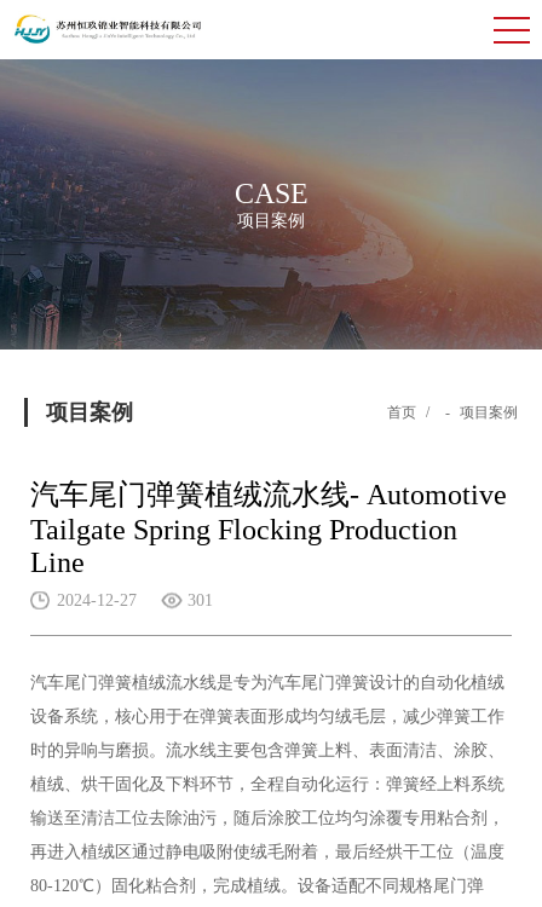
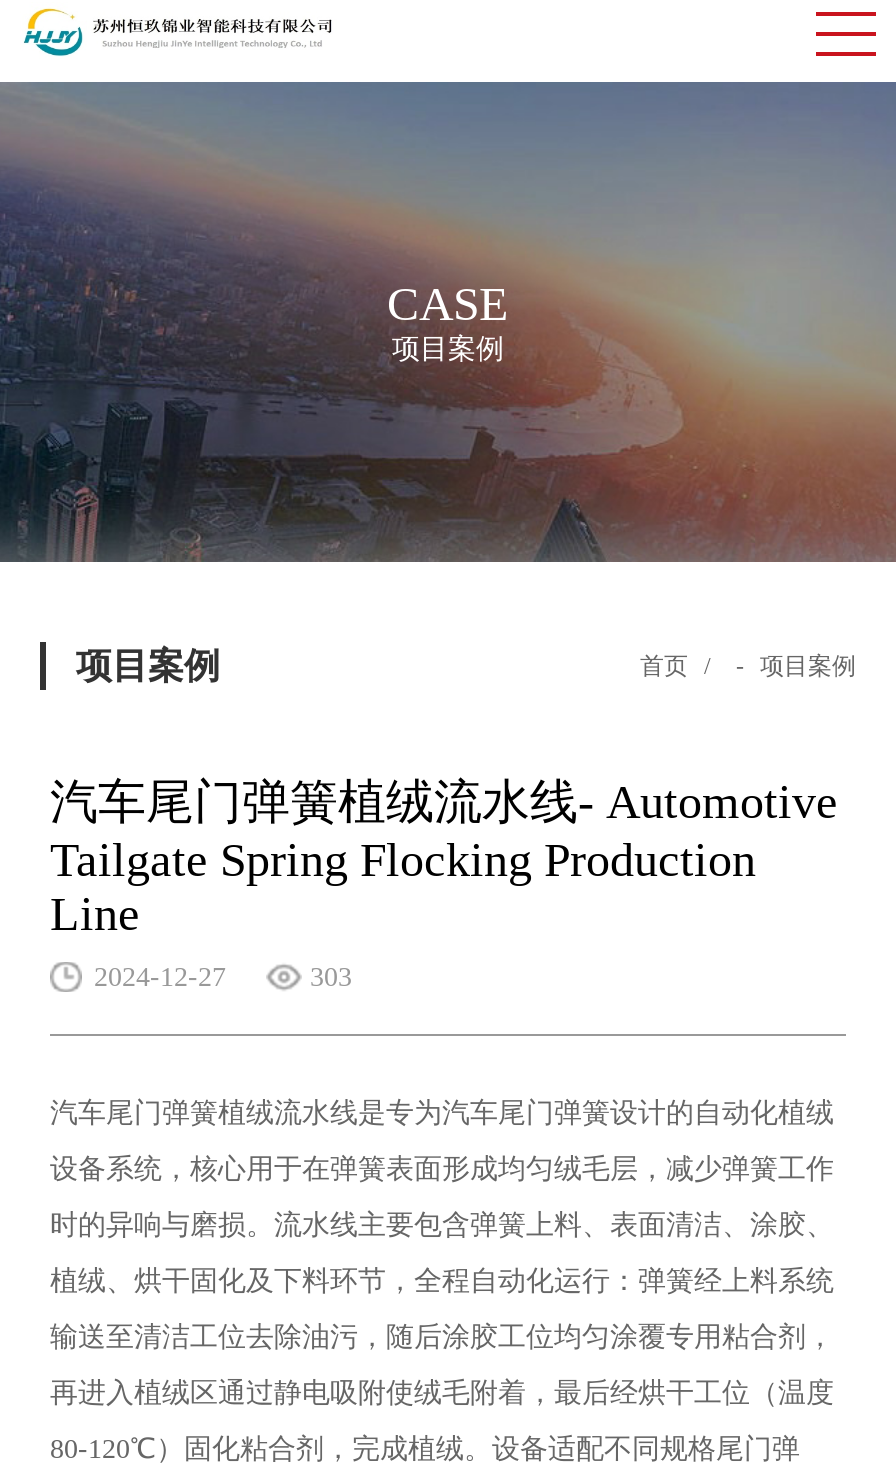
- 301
+ 303
